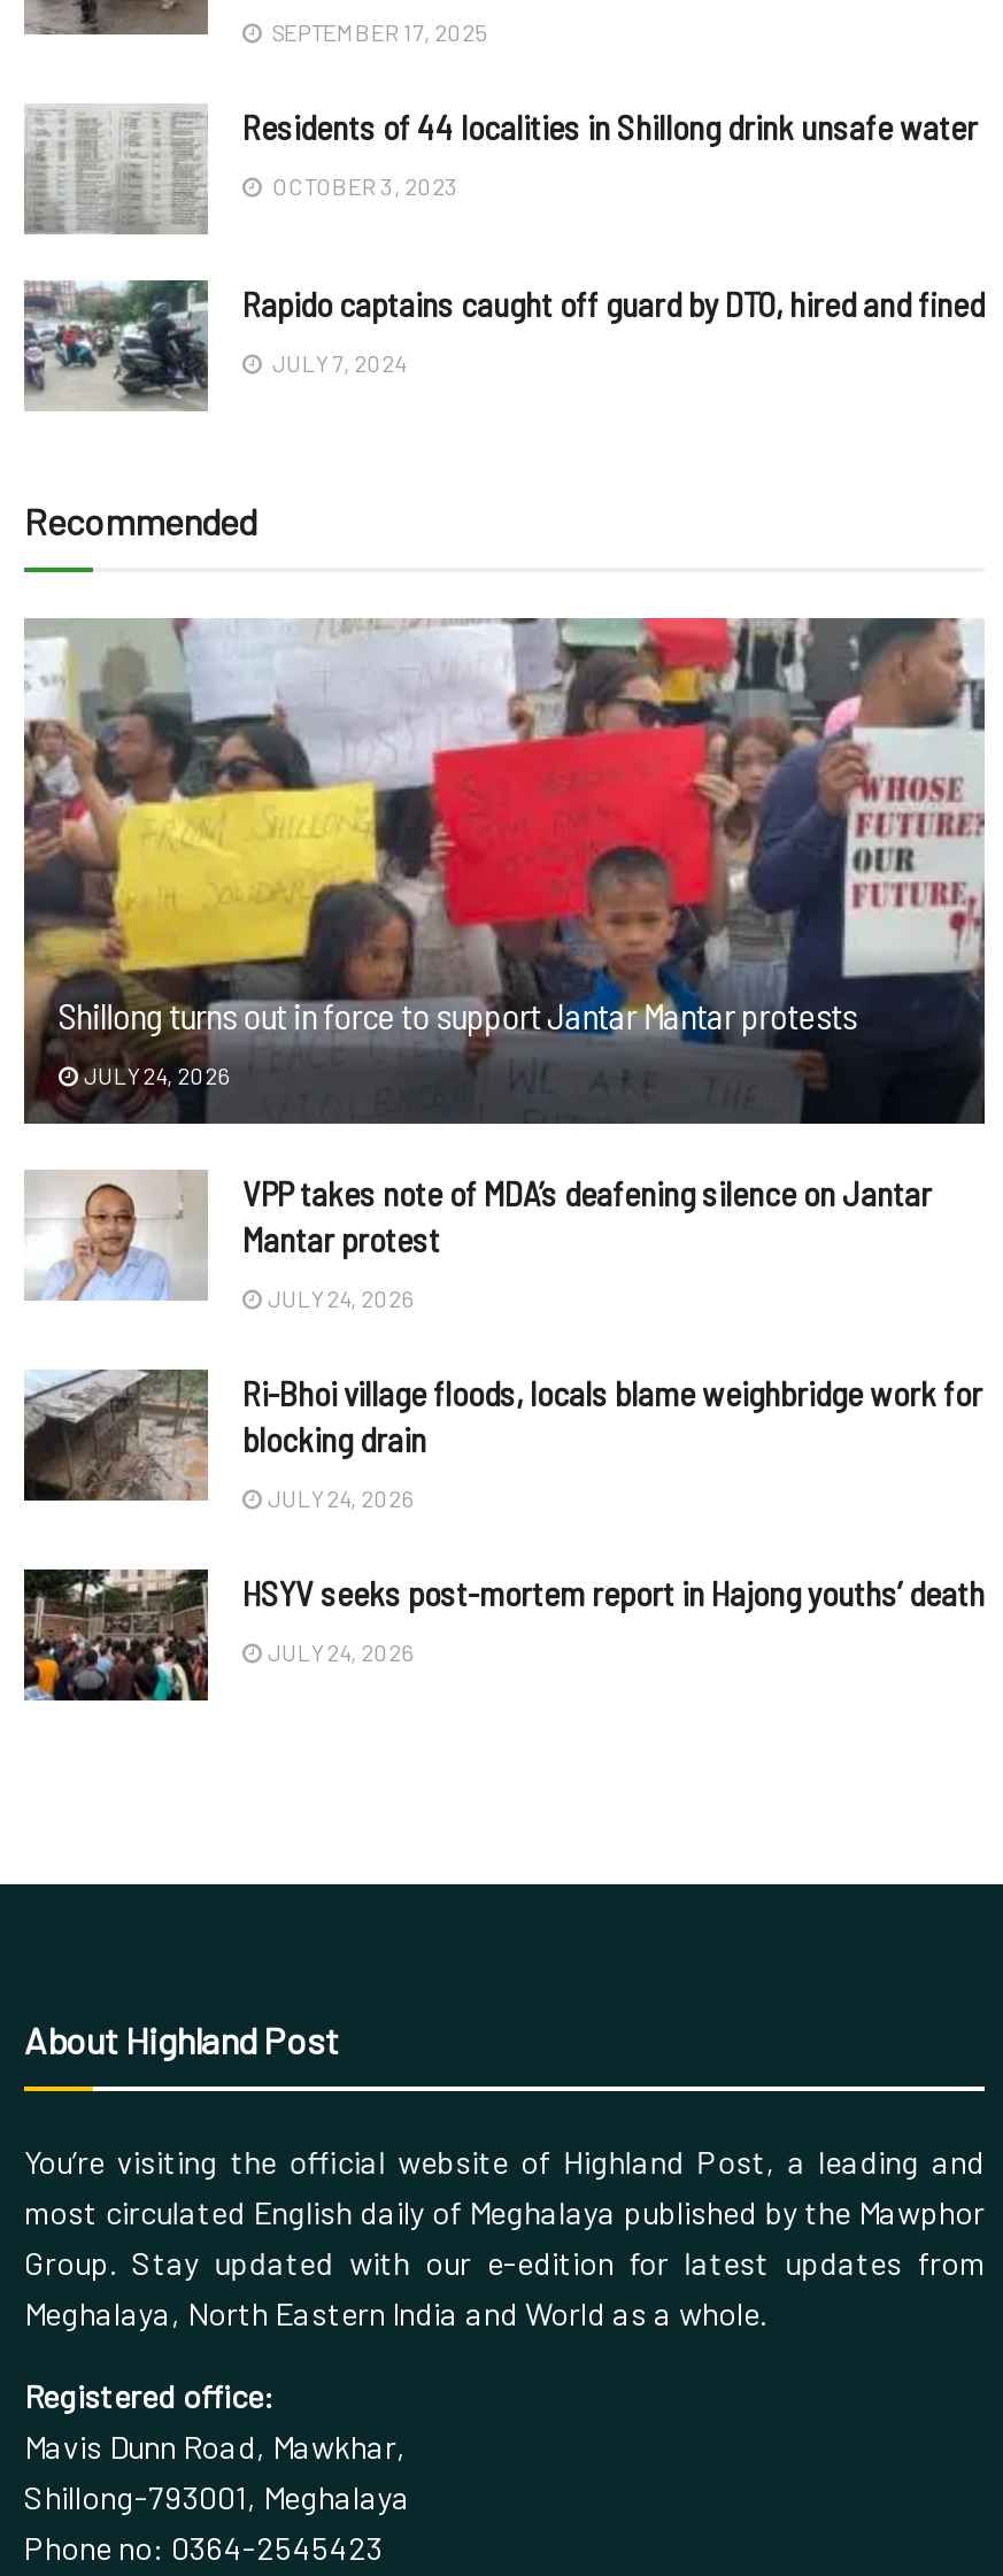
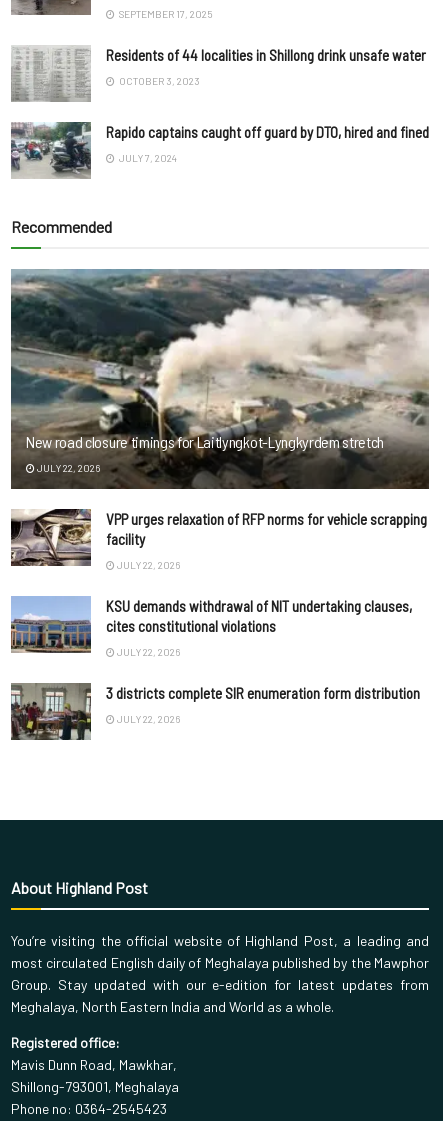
- [image]
- Shillong turns out in force to support Jantar Mantar protests
+ [image]
+ New road closure timings for Laitlyngkot-Lyngkyrdem stretch

- JULY 24, 2026
+ JULY 22, 2026

- [image]
- VPP takes note of MDA’s deafening silence on Jantar
- Mantar protest
+ [image]
+ VPP urges relaxation of RFP norms for vehicle scrapping
+ facility

- JULY 24, 2026
+ JULY 22, 2026

- [image]
- Ri-Bhoi village floods, locals blame weighbridge work for
- blocking drain
+ [image]
+ KSU demands withdrawal of NIT undertaking clauses,
+ cites constitutional violations

- JULY 24, 2026
+ JULY 22, 2026

- [image]
- HSYV seeks post-mortem report in Hajong youths’ death
+ [image]
+ 3 districts complete SIR enumeration form distribution

- JULY 24, 2026
+ JULY 22, 2026
